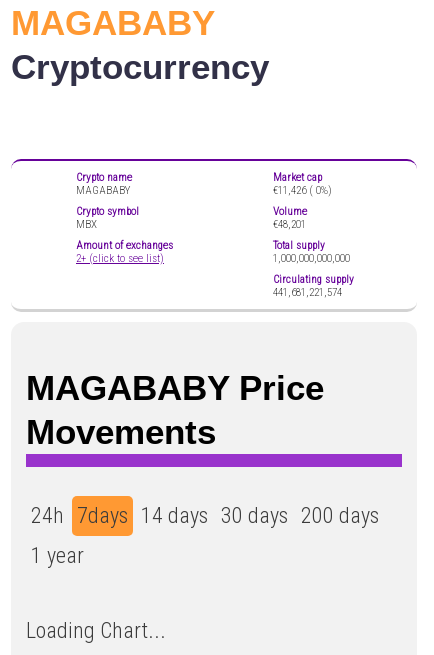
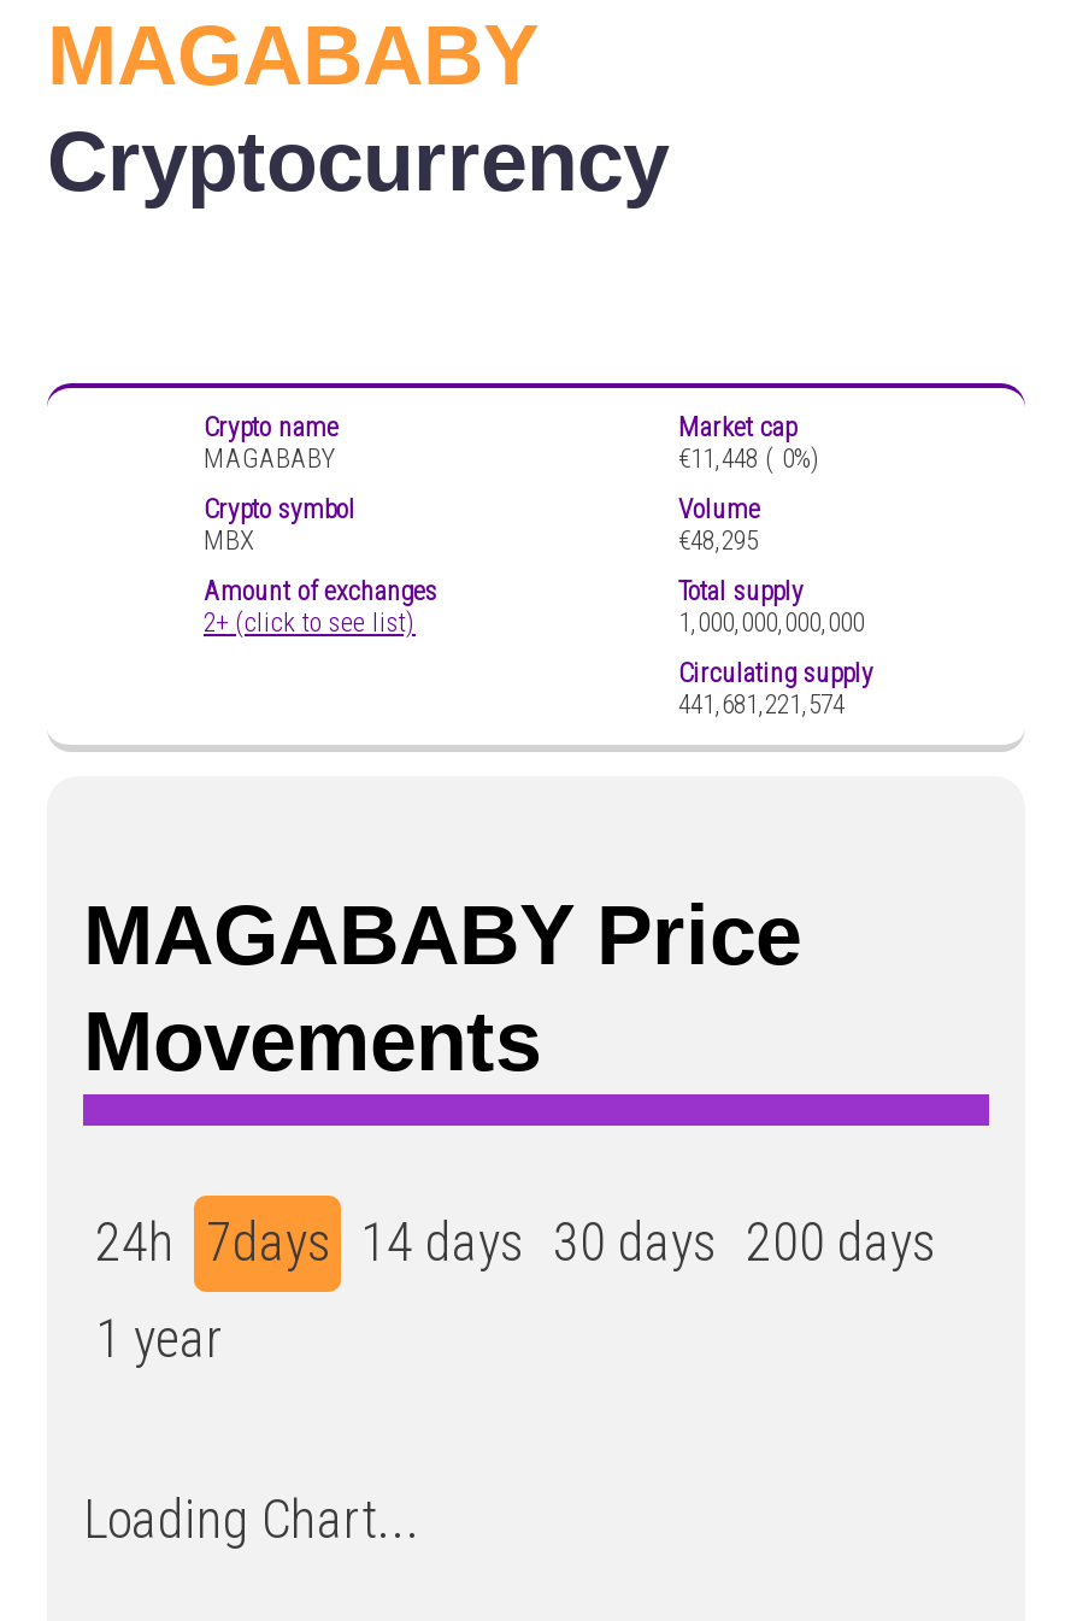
- €11,426 (0%)
+ €11,448 (0%)

- €48,201
+ €48,295
